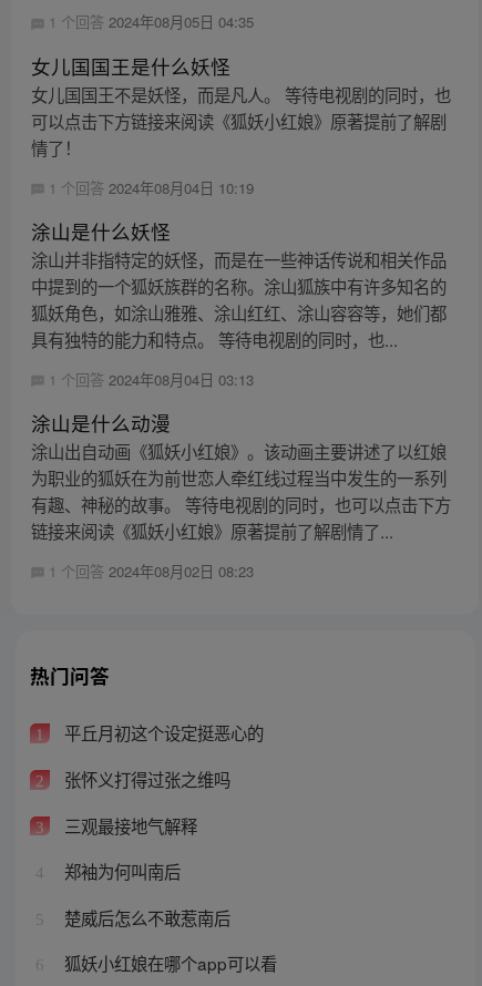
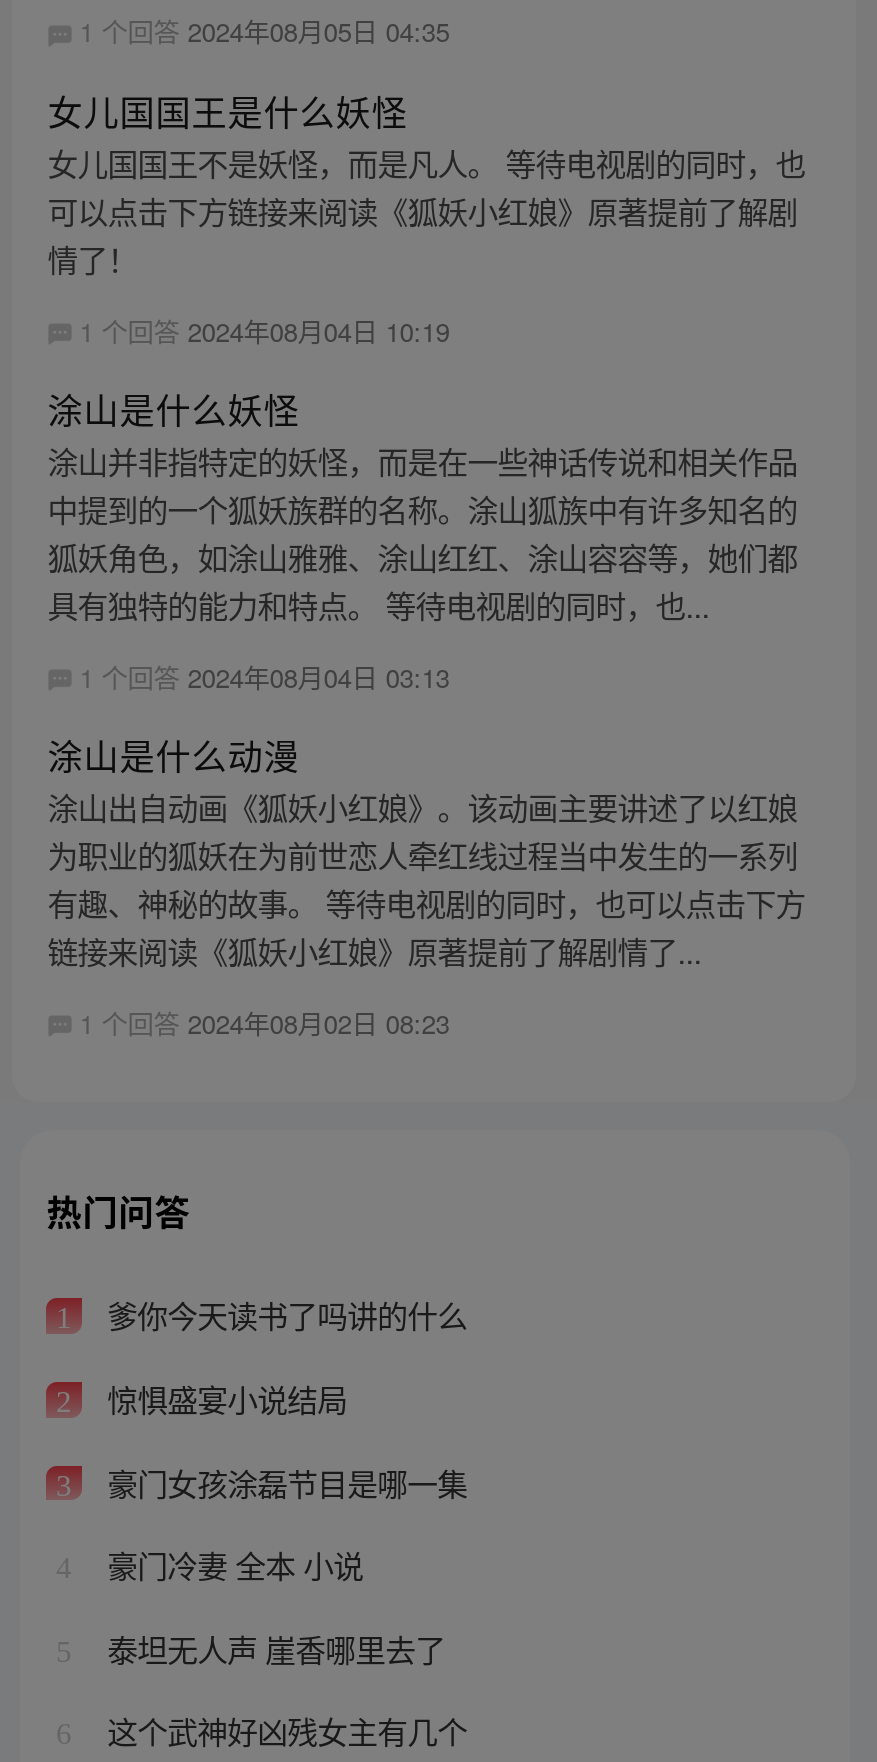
- 平丘月初这个设定挺恶心的
+ 爹你今天读书了吗讲的什么

- 张怀义打得过张之维吗
+ 惊惧盛宴小说结局

- 三观最接地气解释
+ 豪门女孩涂磊节目是哪一集

- 郑袖为何叫南后
+ 豪门冷妻 全本 小说

- 楚威后怎么不敢惹南后
+ 泰坦无人声 崖香哪里去了

- 狐妖小红娘在哪个app可以看
+ 这个武神好凶残女主有几个
